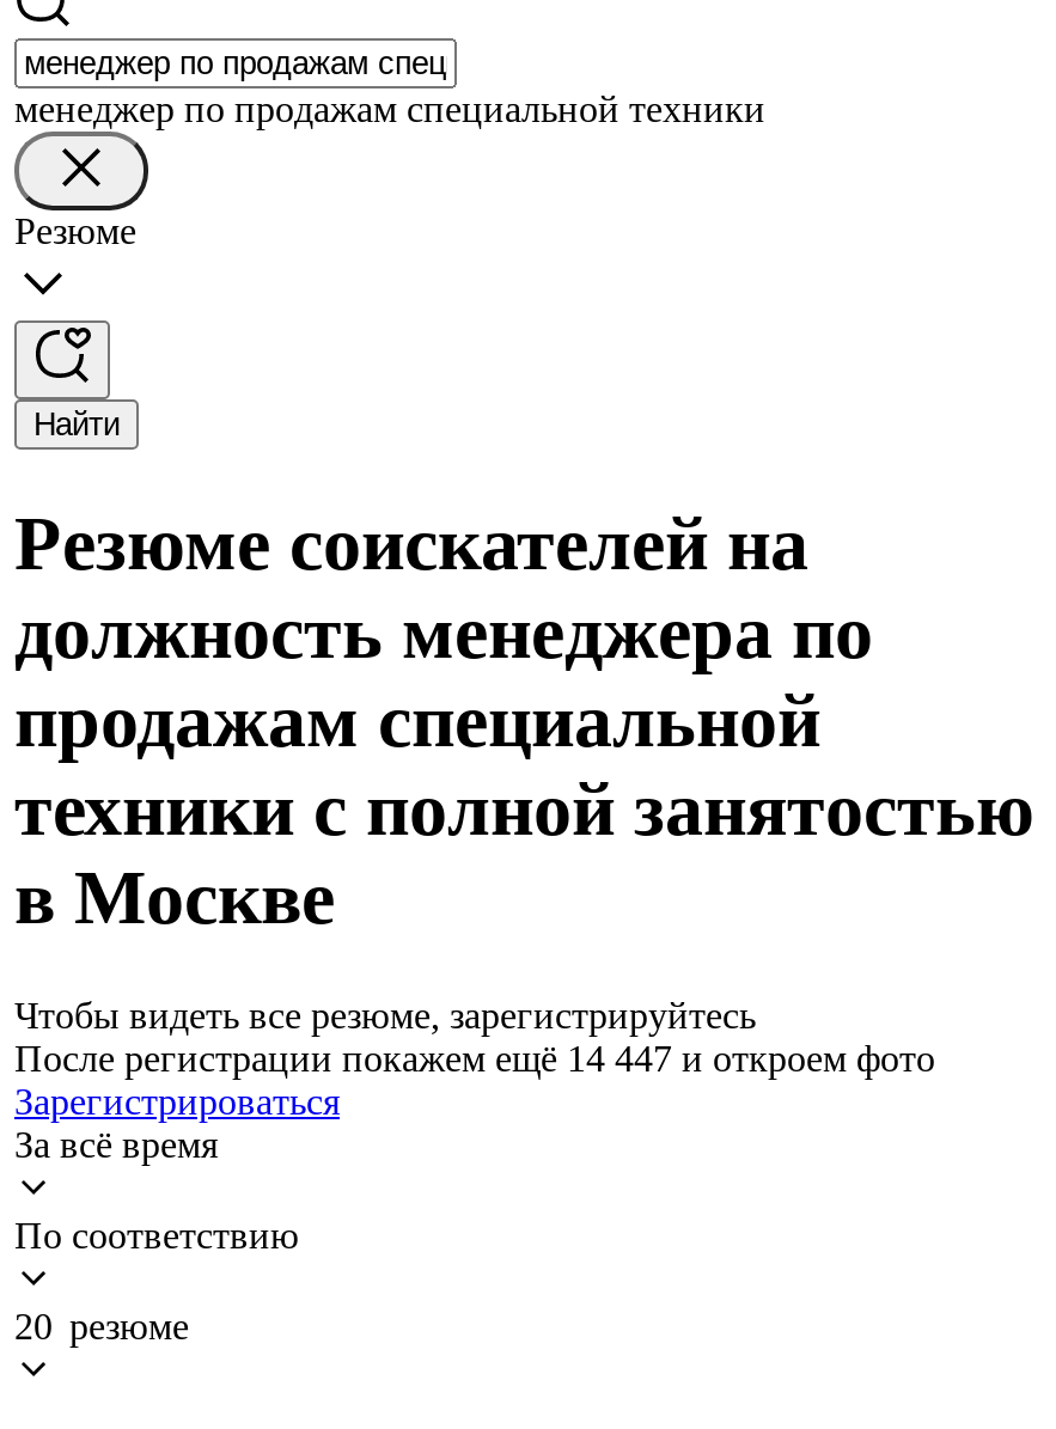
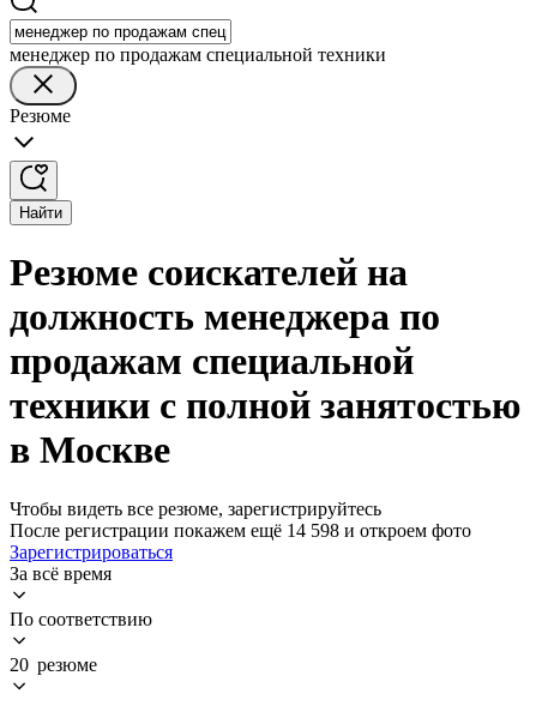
- После регистрации покажем ещё 14 447 и откроем фото
+ После регистрации покажем ещё 14 598 и откроем фото
